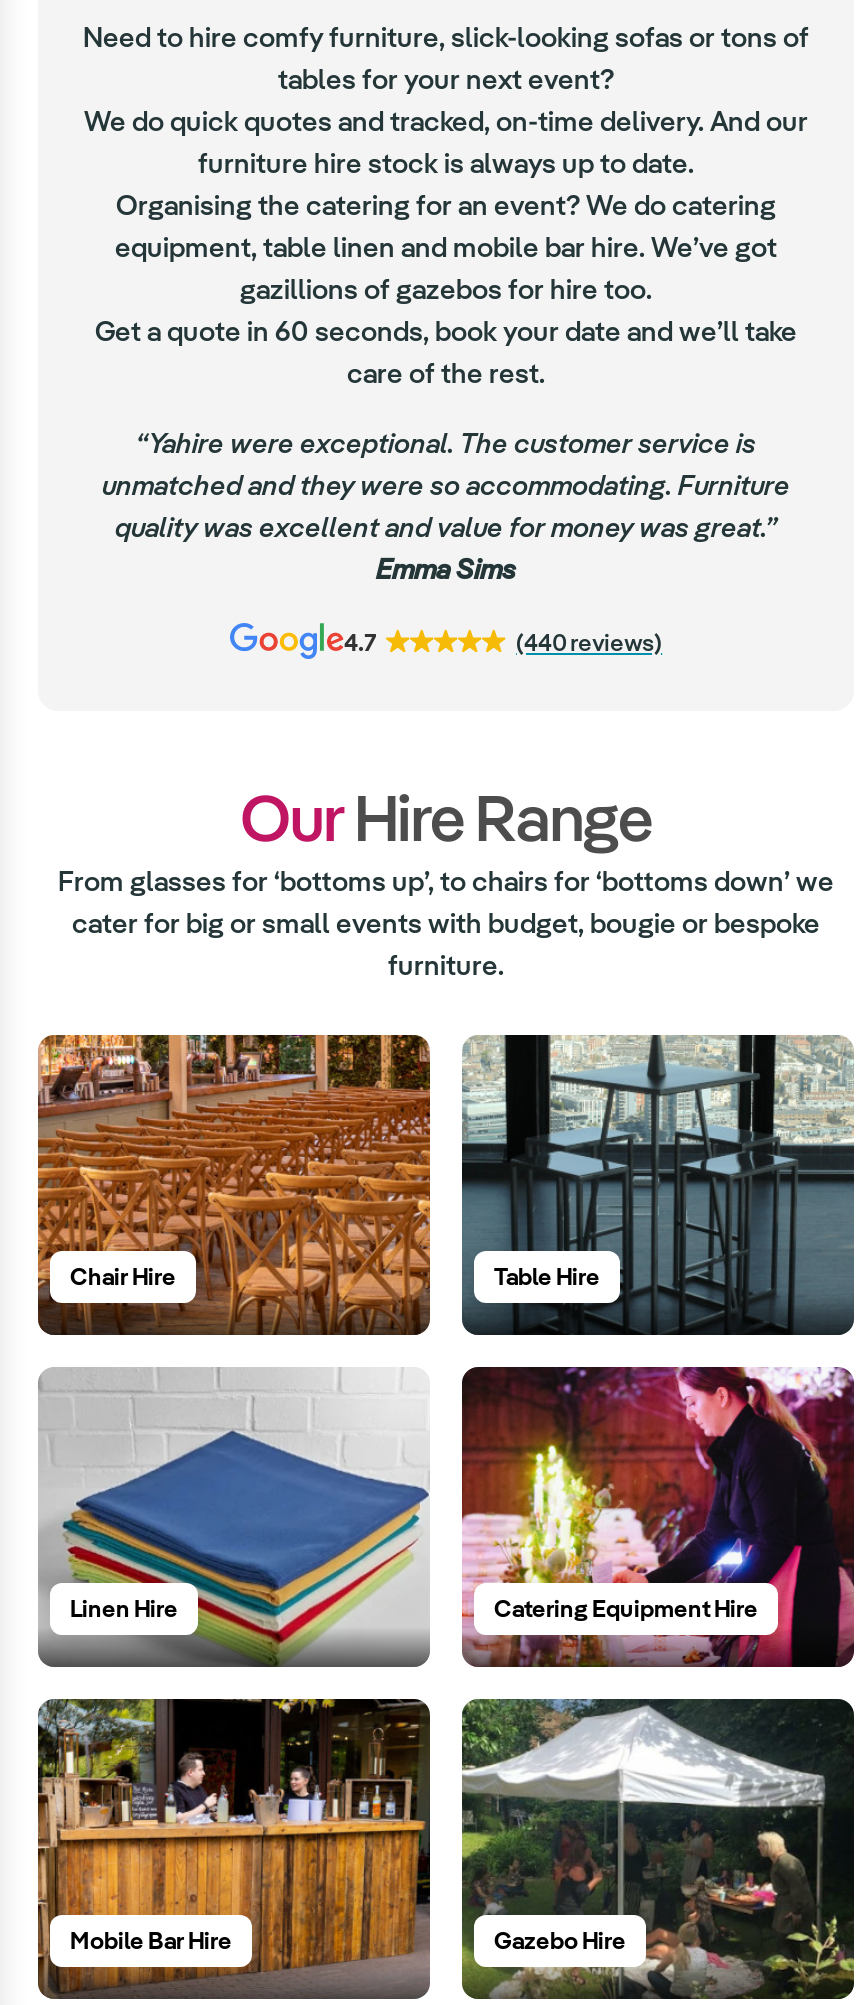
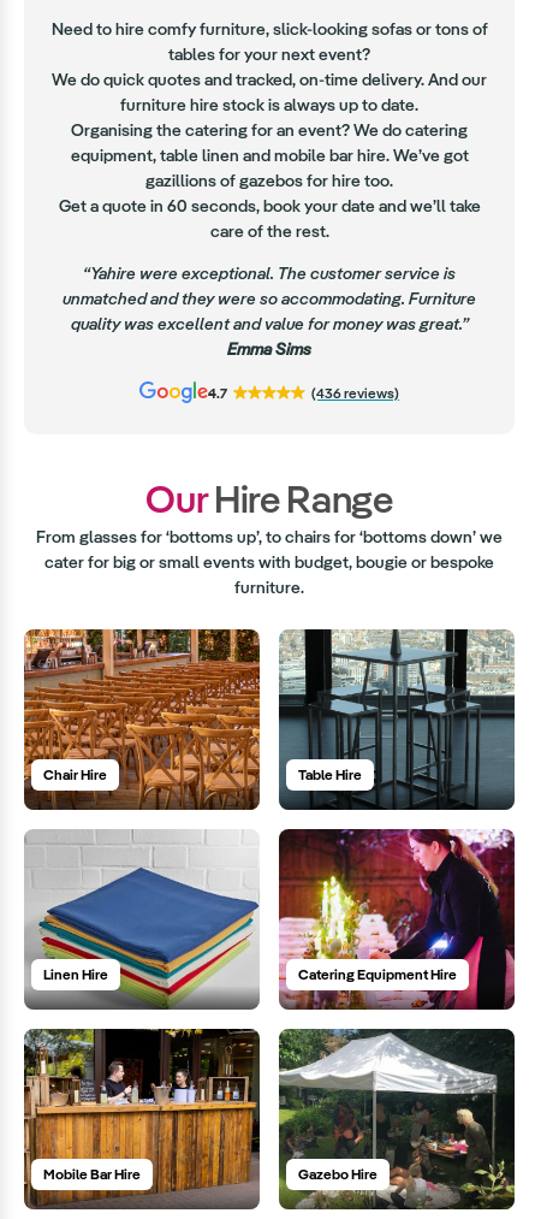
- (440 reviews)
+ (436 reviews)
